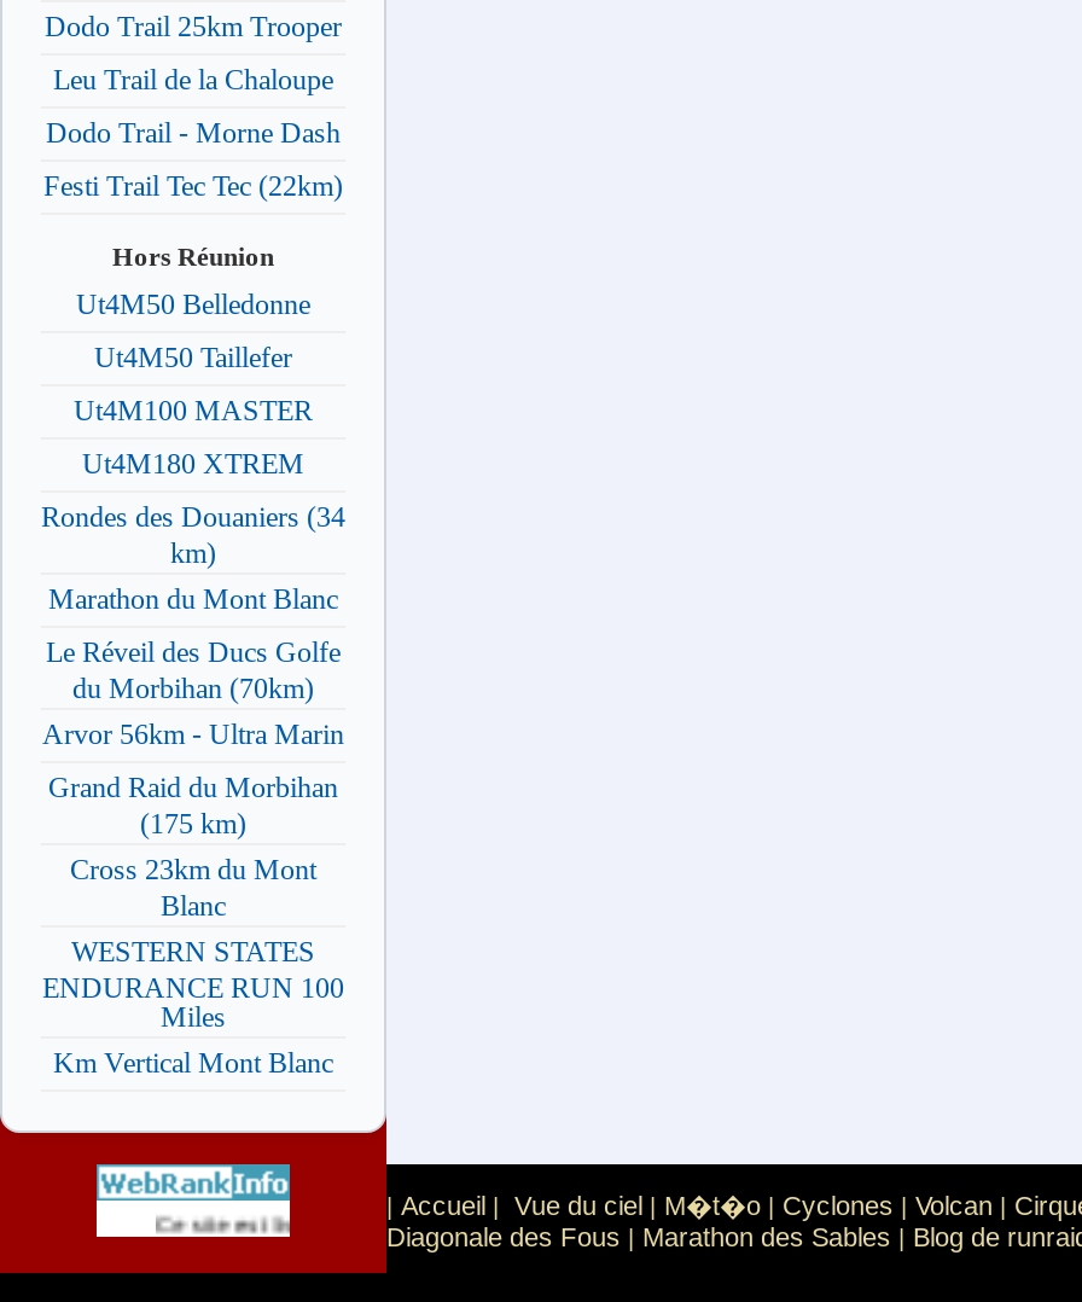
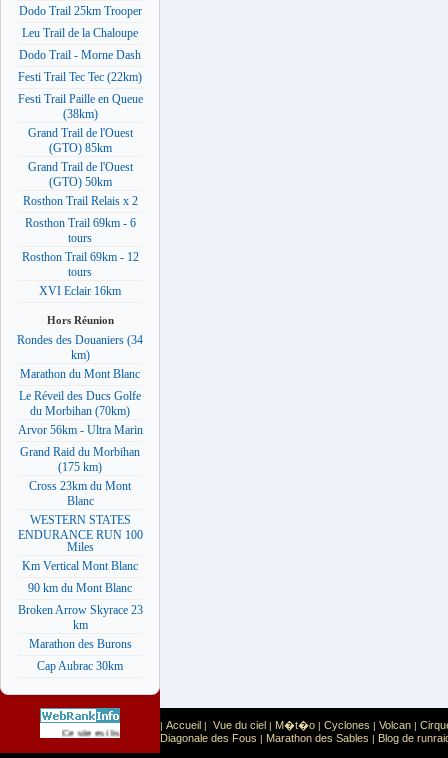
+ Festi Trail Paille en Queue
+ (38km)
+ Grand Trail de l'Ouest
+ (GTO) 85km
+ Grand Trail de l'Ouest
+ (GTO) 50km
+ Rosthon Trail Relais x 2
+ Rosthon Trail 69km - 6
+ tours
+ Rosthon Trail 69km - 12
+ tours
+ XVI Eclair 16km

- Ut4M50 Belledonne
- Ut4M50 Taillefer
- Ut4M100 MASTER
- Ut4M180 XTREM

+ 90 km du Mont Blanc
+ Broken Arrow Skyrace 23
+ km
+ Marathon des Burons
+ Cap Aubrac 30km
